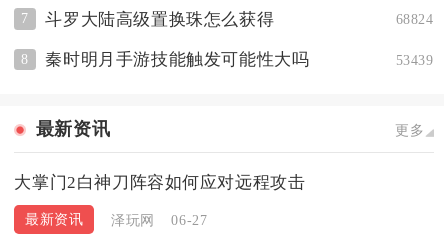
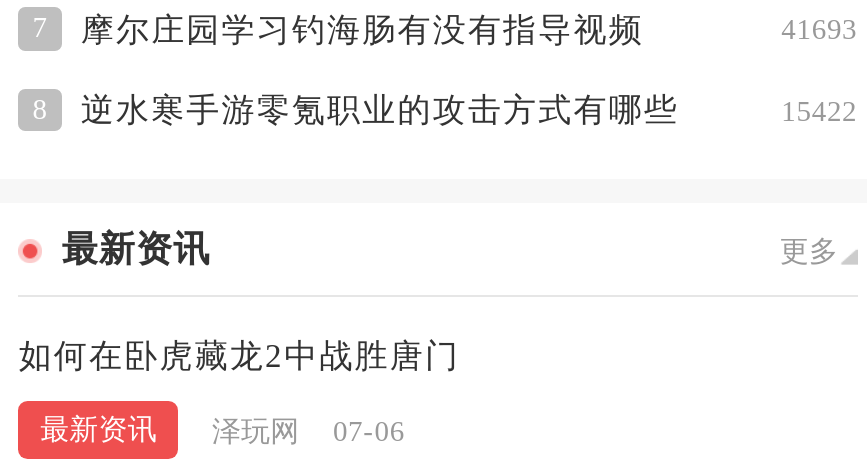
- 斗罗大陆高级置换珠怎么获得
- 68824
+ 摩尔庄园学习钓海肠有没有指导视频
+ 41693

- 秦时明月手游技能触发可能性大吗
- 53439
+ 逆水寒手游零氪职业的攻击方式有哪些
+ 15422

- 大掌门2白神刀阵容如何应对远程攻击
+ 如何在卧虎藏龙2中战胜唐门

- 最新资讯 泽玩网 06-27
+ 最新资讯 泽玩网 07-06
